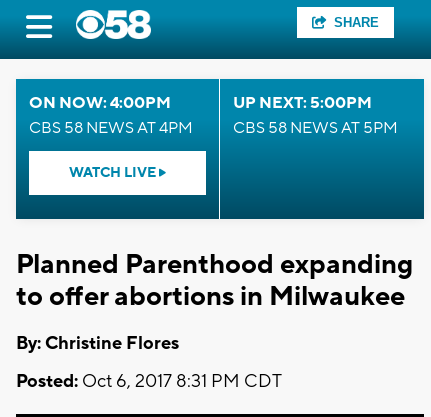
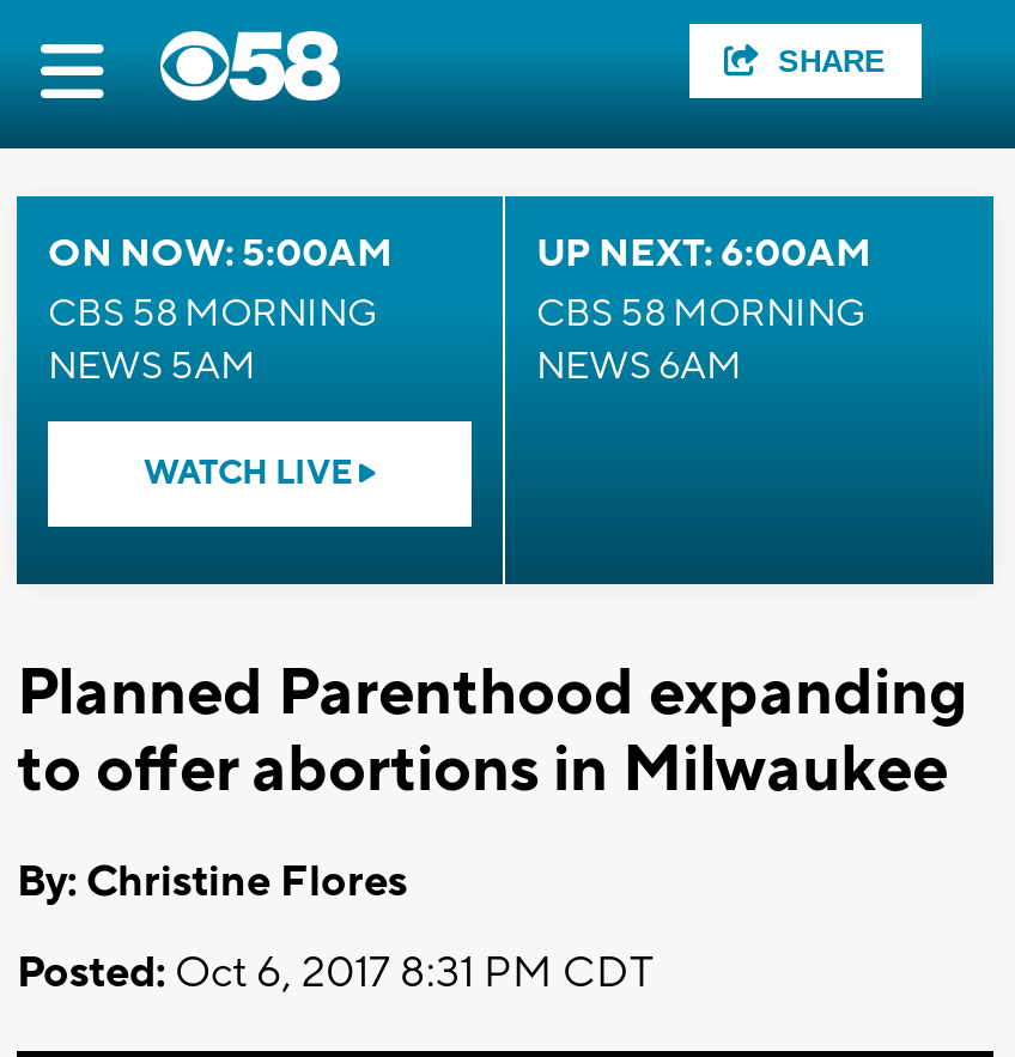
- ON NOW: 4:00PM
- CBS 58 NEWS AT 4PM
+ ON NOW: 5:00AM
+ CBS 58 MORNING
+ NEWS 5AM

- UP NEXT: 5:00PM
- CBS 58 NEWS AT 5PM
+ UP NEXT: 6:00AM
+ CBS 58 MORNING
+ NEWS 6AM
